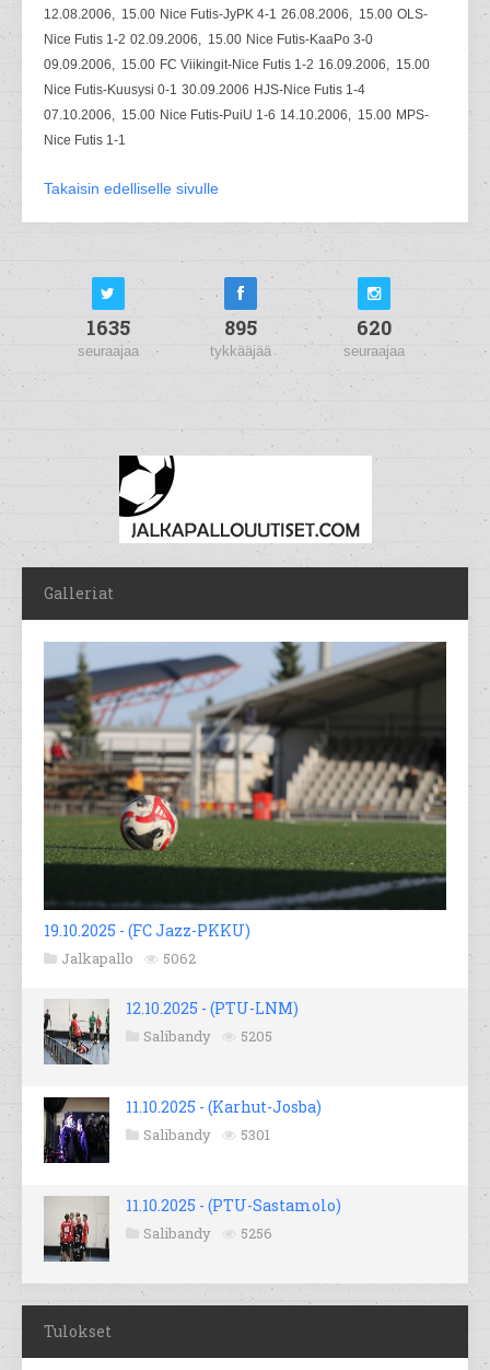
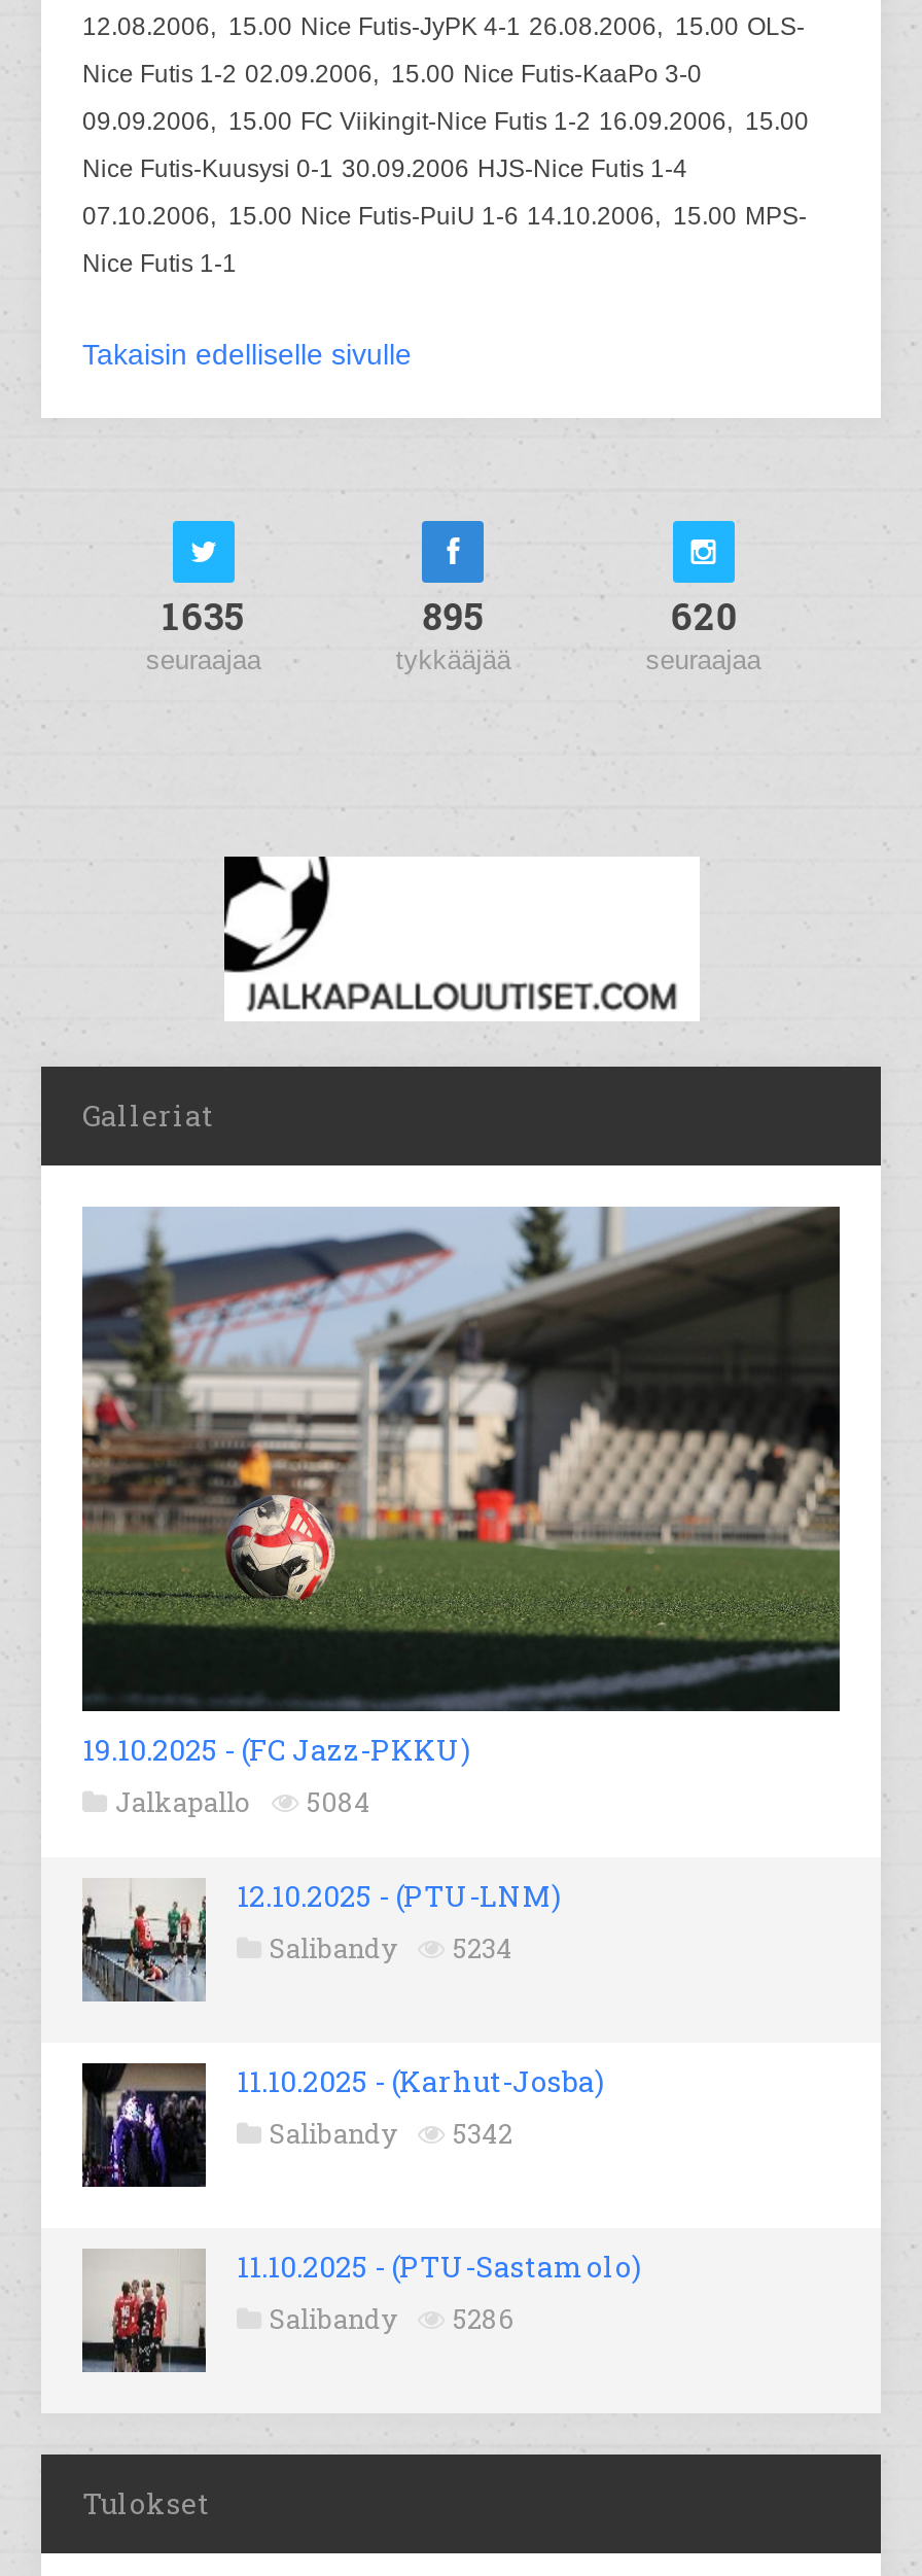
- Jalkapallo 5062
+ Jalkapallo 5084

- Salibandy 5205
+ Salibandy 5234

- Salibandy 5301
+ Salibandy 5342

- Salibandy 5256
+ Salibandy 5286
